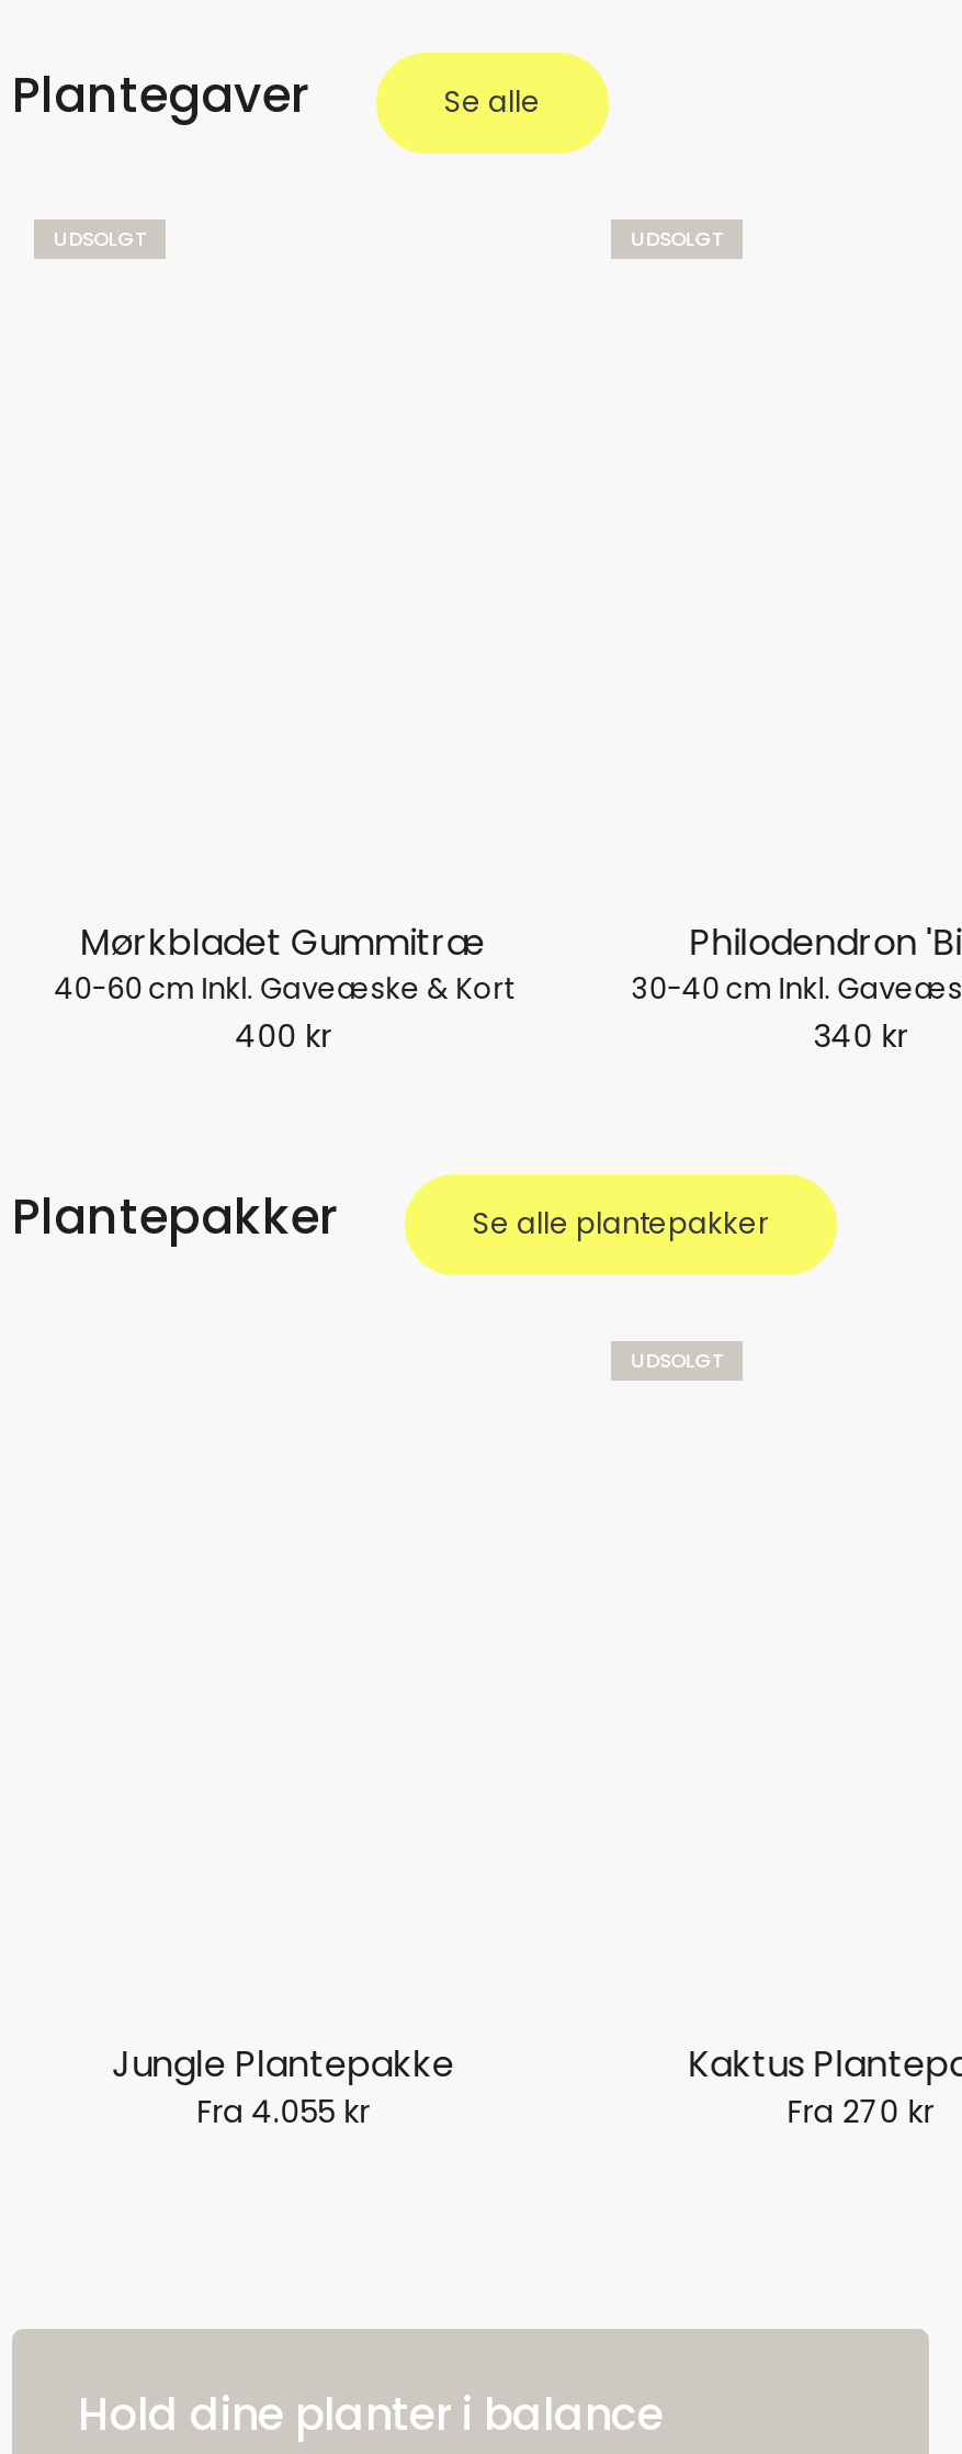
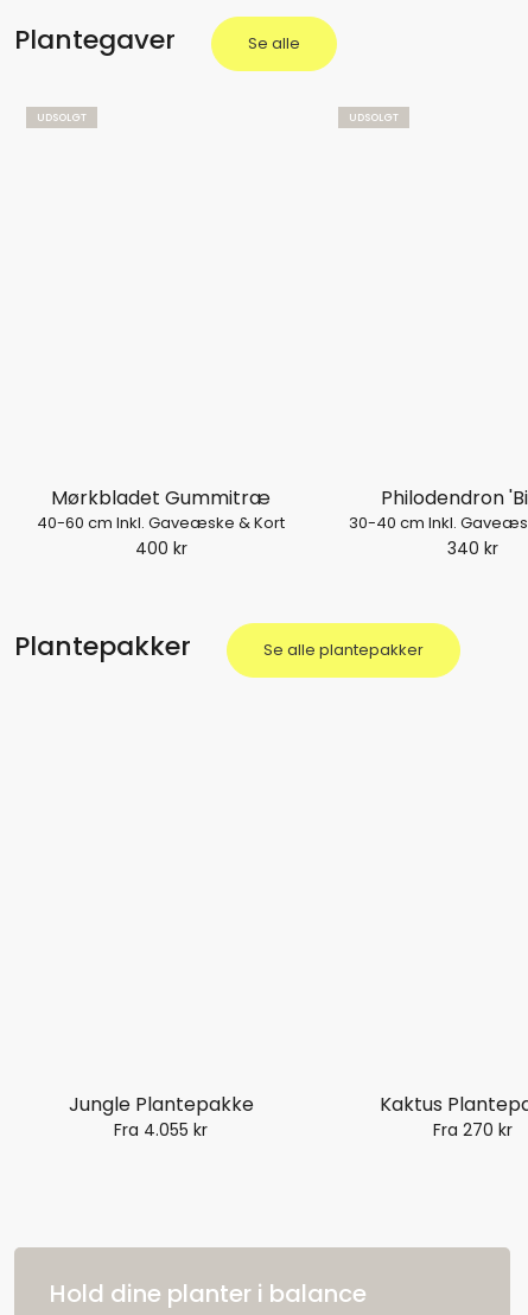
- UDSOLGT
